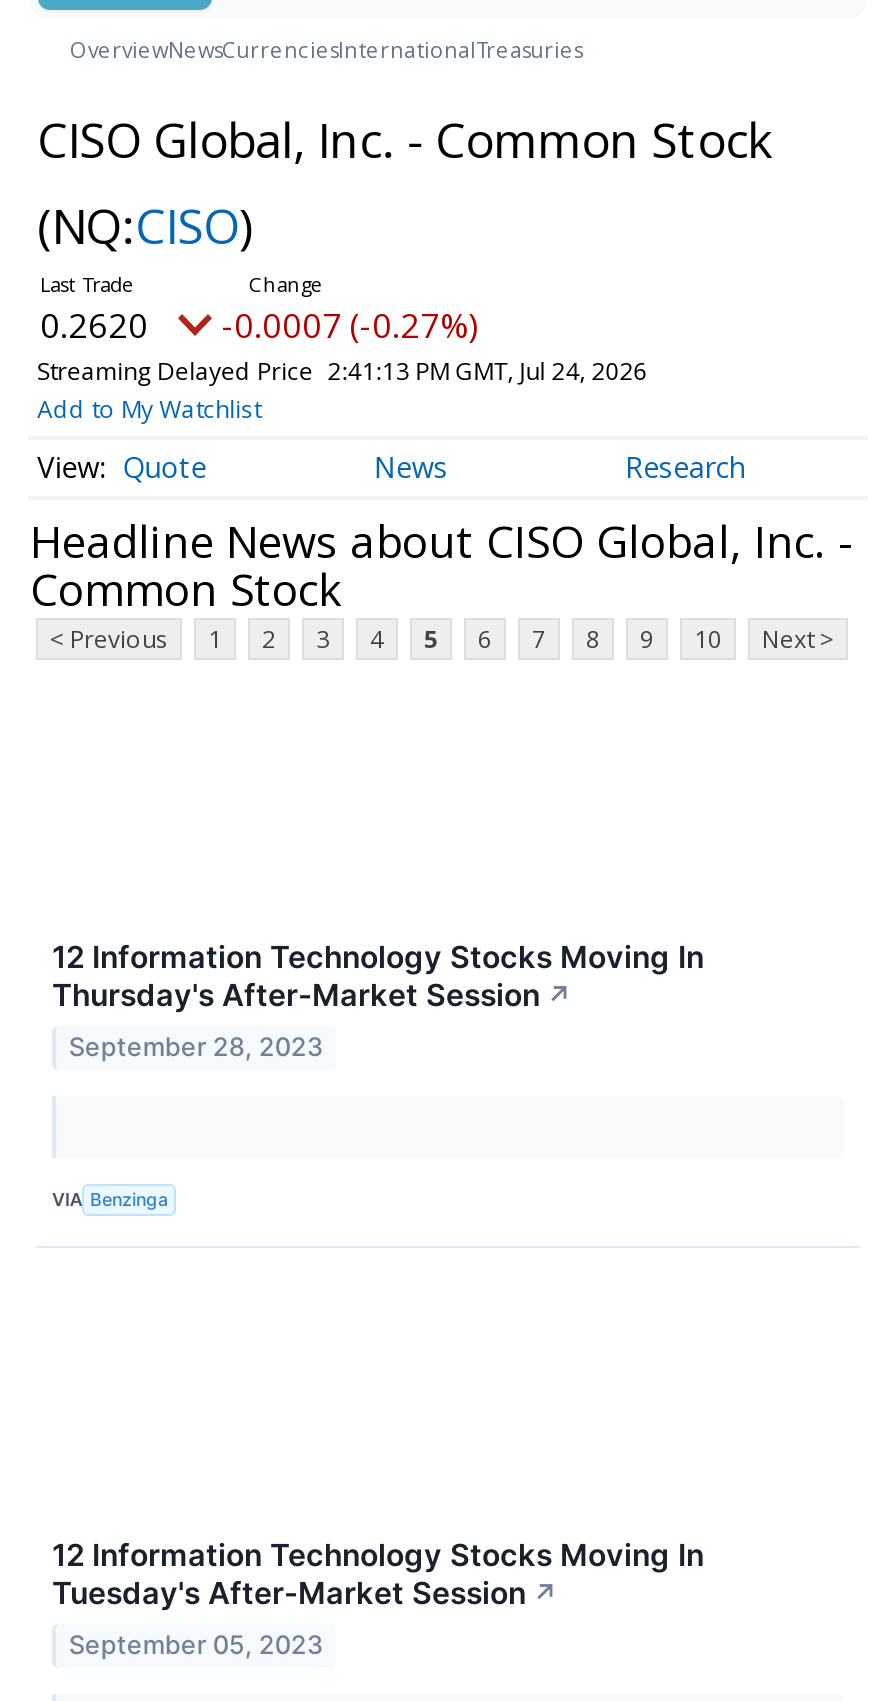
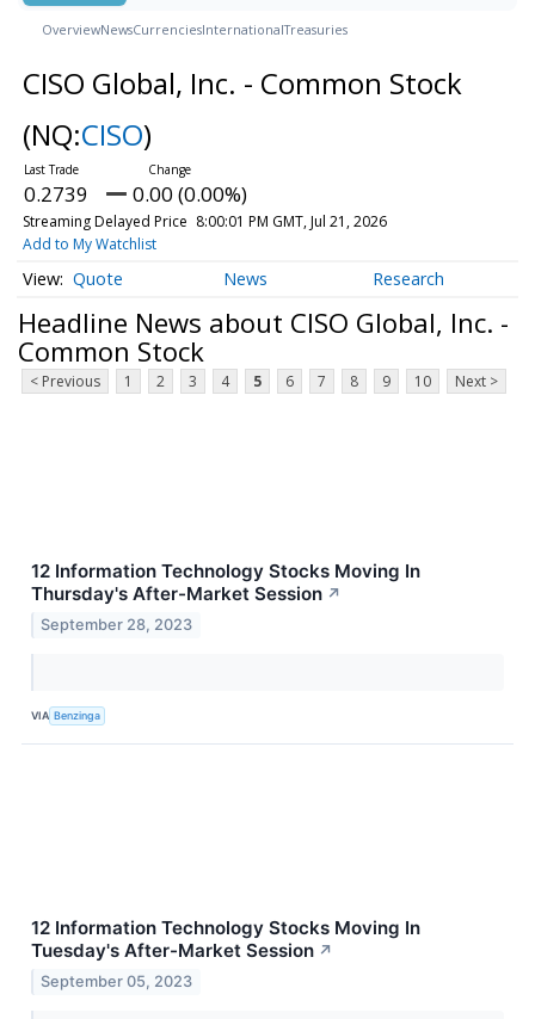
- 0.2620
+ 0.2739

- -0.0007 (-0.27%)
+ 0.00 (0.00%)

- Streaming Delayed Price 2:41:13 PM GMT, Jul 24, 2026
+ Streaming Delayed Price 8:00:01 PM GMT, Jul 21, 2026
